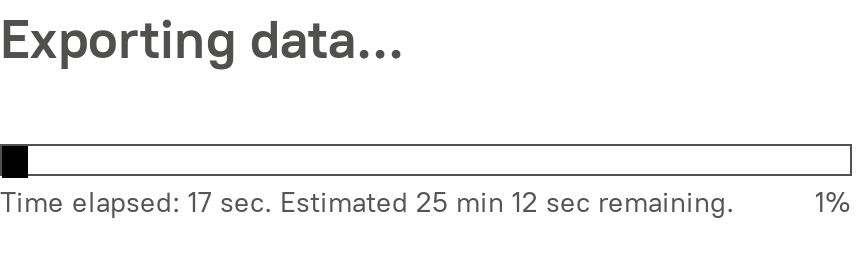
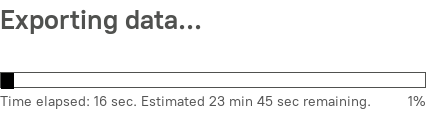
- Time elapsed: 17 sec. Estimated 25 min 12 sec remaining.
+ Time elapsed: 16 sec. Estimated 23 min 45 sec remaining.
